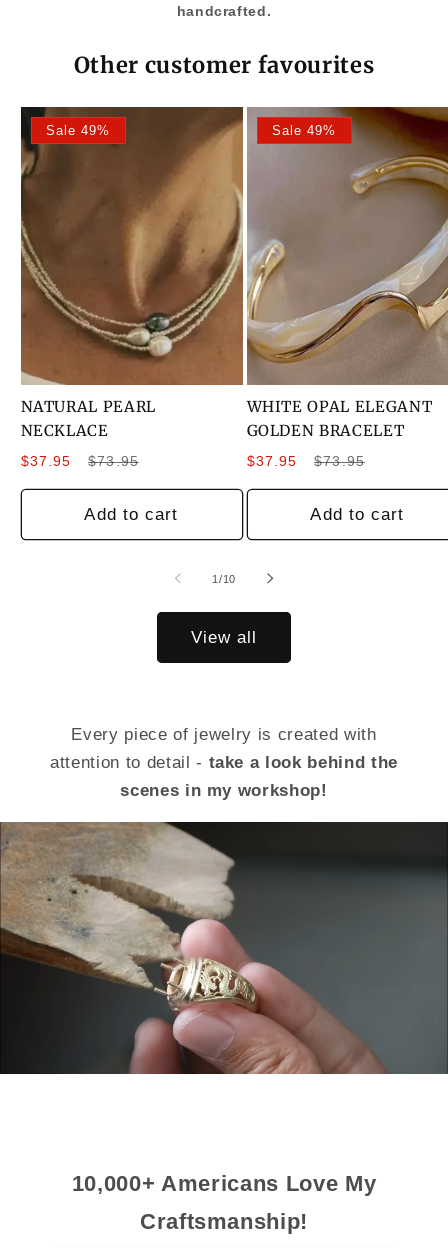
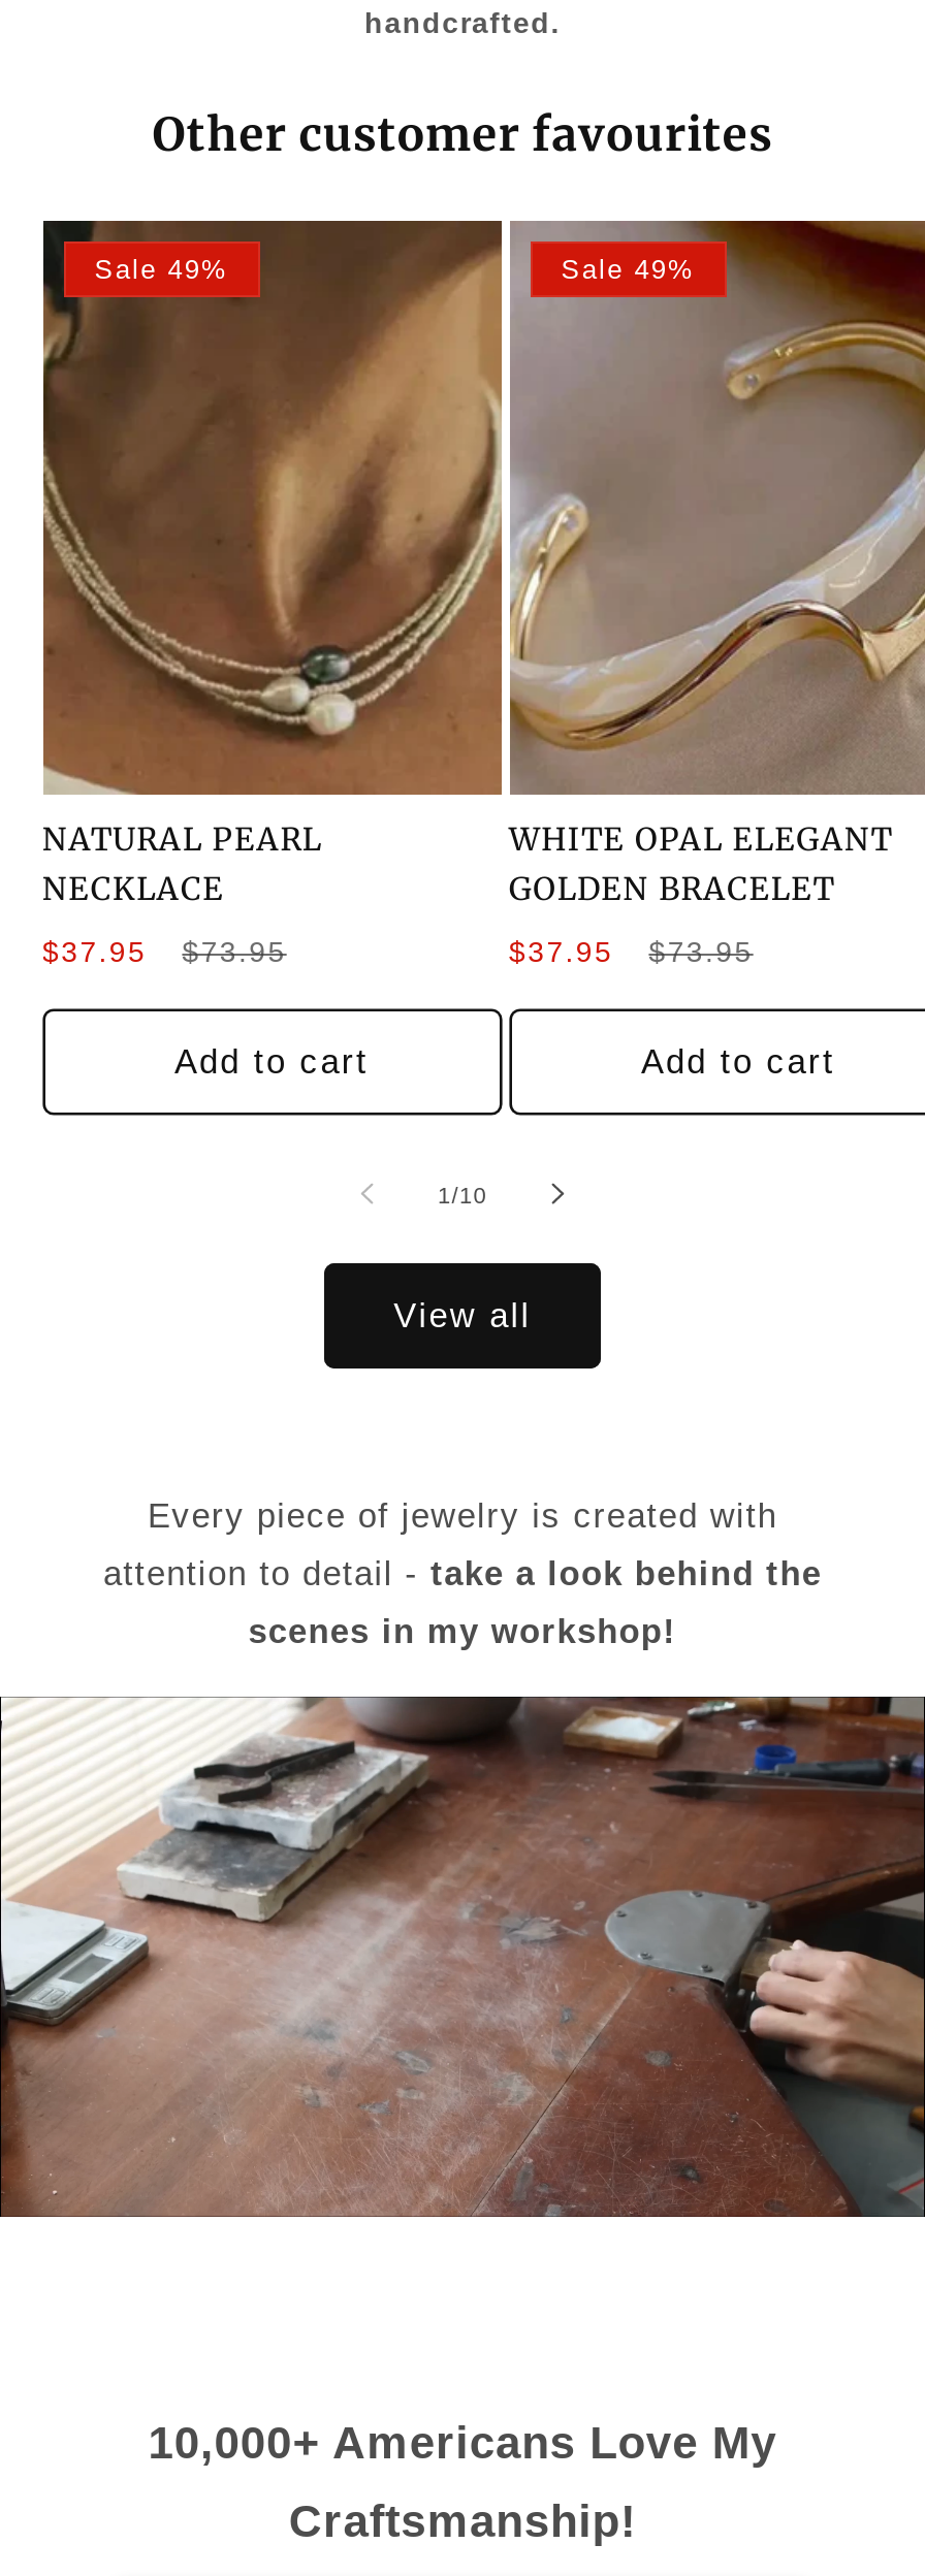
- [image]
+ [image]
